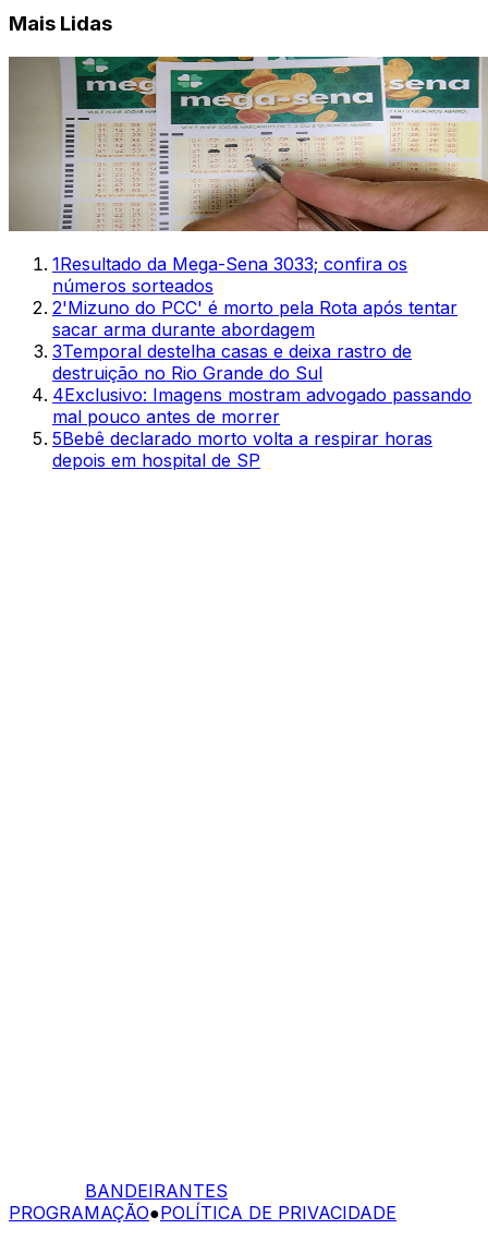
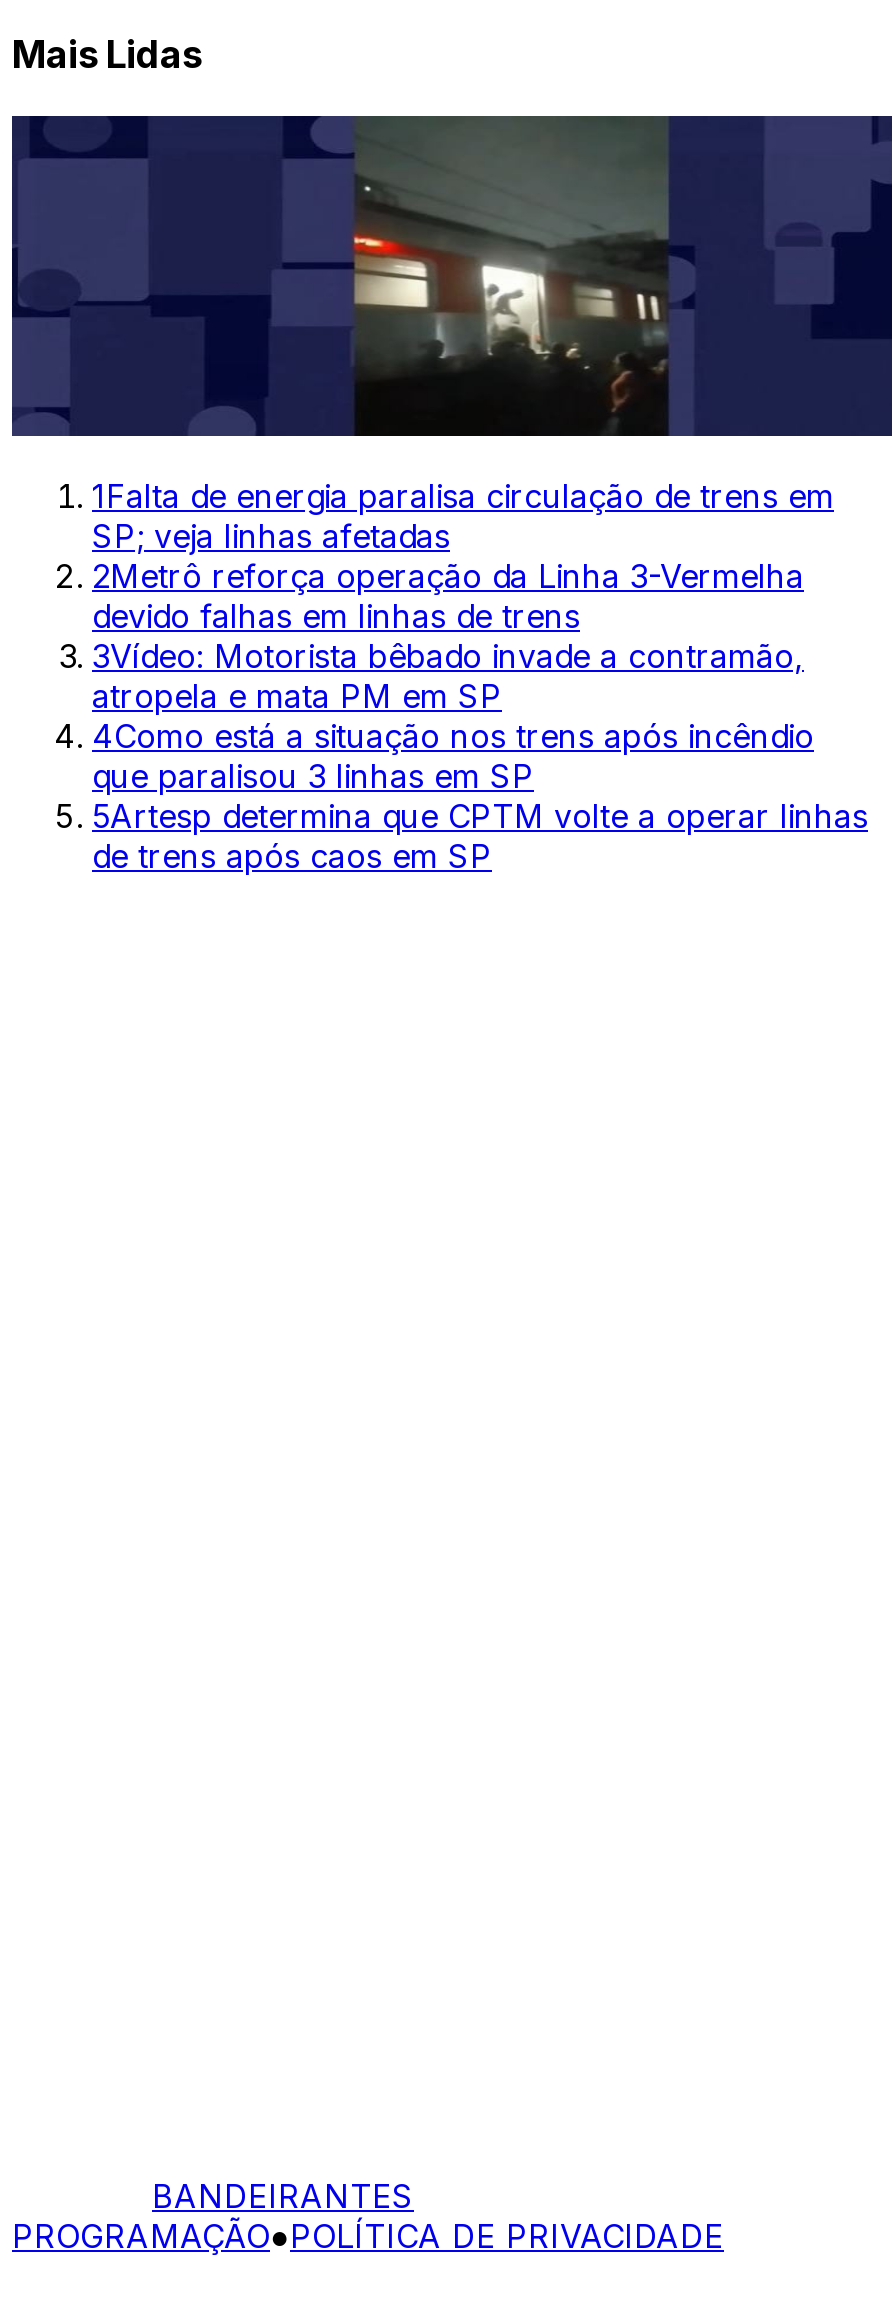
- [image]
- 1 Resultado da Mega-Sena 3033; confira os
- números sorteados
- 2'Mizuno do PCC' é morto pela Rota após tentar
- sacar arma durante abordagem
- 3Temporal destelha casas e deixa rastro de
- destruição no Rio Grande do Sul
- 4Exclusivo: Imagens mostram advogado passando
- mal pouco antes de morrer
- 5Bebê declarado morto volta a respirar horas
- depois em hospital de SP
+ [image]
+ 1 Falta de energia paralisa circulação de trens em
+ SP; veja linhas afetadas
+ 2Metrô reforça operação da Linha 3-Vermelha
+ devido falhas em linhas de trens
+ 3Vídeo: Motorista bêbado invade a contramão,
+ atropela e mata PM em SP
+ 4Como está a situação nos trens após incêndio
+ que paralisou 3 linhas em SP
+ 5Artesp determina que CPTM volte a operar linhas
+ de trens após caos em SP
